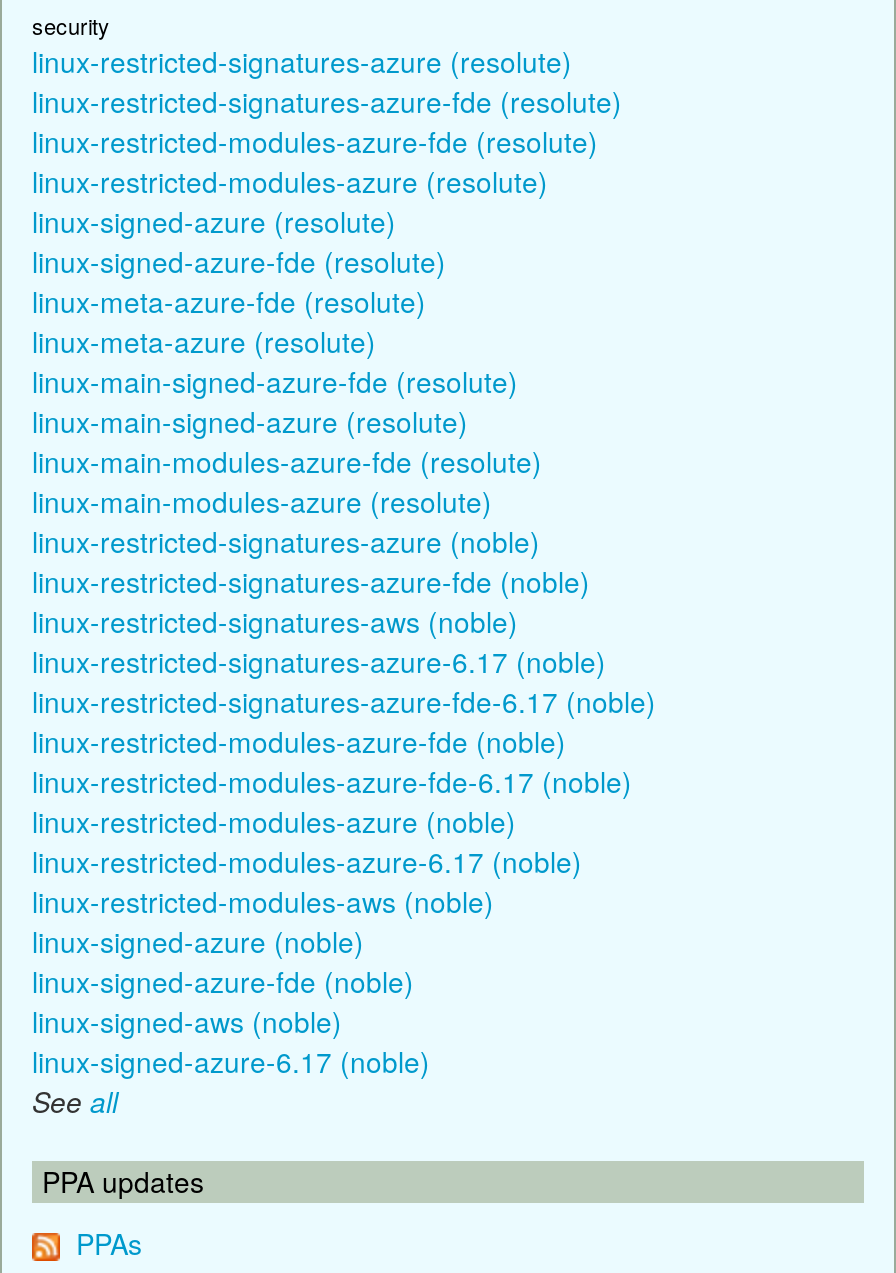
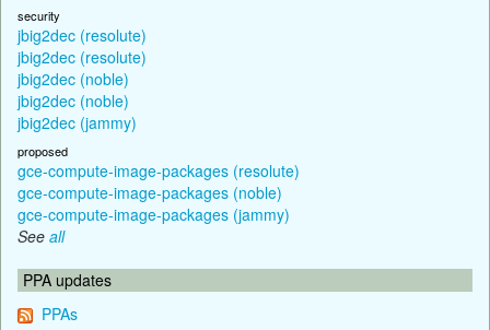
- linux-restricted-signatures-azure (resolute)
- linux-restricted-signatures-azure-fde (resolute)
- linux-restricted-modules-azure-fde (resolute)
- linux-restricted-modules-azure (resolute)
- linux-signed-azure (resolute)
- linux-signed-azure-fde (resolute)
- linux-meta-azure-fde (resolute)
- linux-meta-azure (resolute)
- linux-main-signed-azure-fde (resolute)
- linux-main-signed-azure (resolute)
- linux-main-modules-azure-fde (resolute)
- linux-main-modules-azure (resolute)
- linux-restricted-signatures-azure (noble)
- linux-restricted-signatures-azure-fde (noble)
- linux-restricted-signatures-aws (noble)
- linux-restricted-signatures-azure-6.17 (noble)
- linux-restricted-signatures-azure-fde-6.17 (noble)
- linux-restricted-modules-azure-fde (noble)
- linux-restricted-modules-azure-fde-6.17 (noble)
- linux-restricted-modules-azure (noble)
- linux-restricted-modules-azure-6.17 (noble)
- linux-restricted-modules-aws (noble)
- linux-signed-azure (noble)
- linux-signed-azure-fde (noble)
- linux-signed-aws (noble)
- linux-signed-azure-6.17 (noble)
+ jbig2dec (resolute)
+ jbig2dec (resolute)
+ jbig2dec (noble)
+ jbig2dec (noble)
+ jbig2dec (jammy)
+ proposed
+ gce-compute-image-packages (resolute)
+ gce-compute-image-packages (noble)
+ gce-compute-image-packages (jammy)
